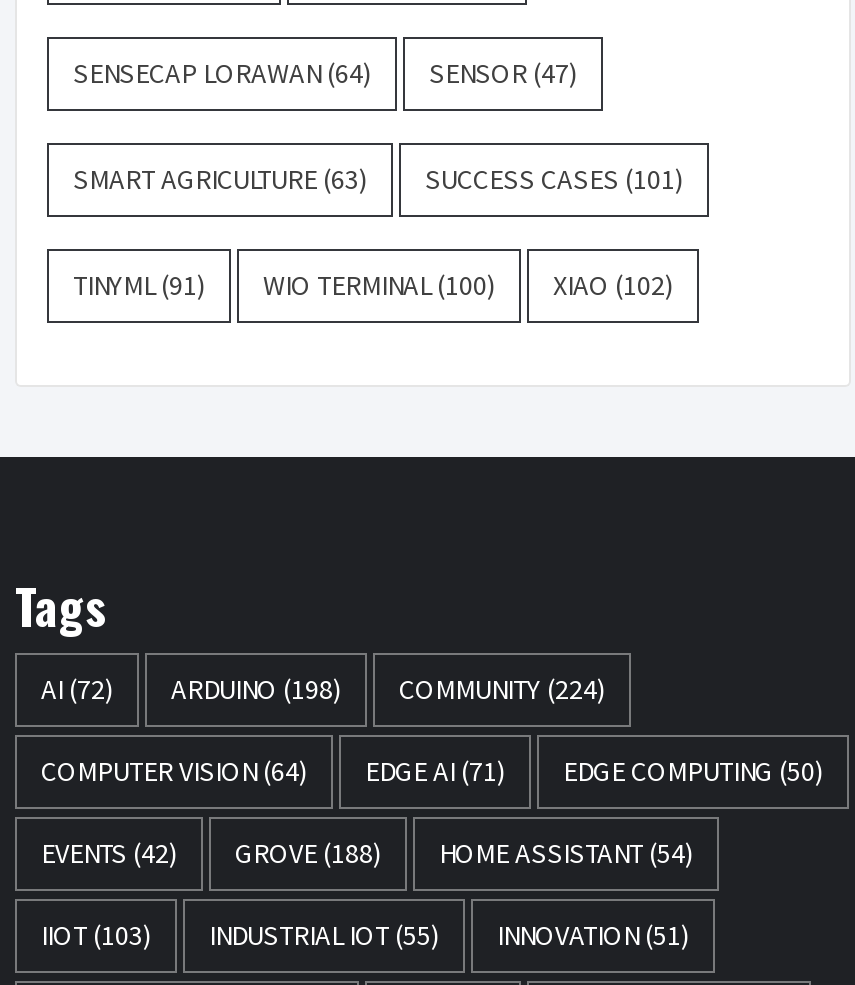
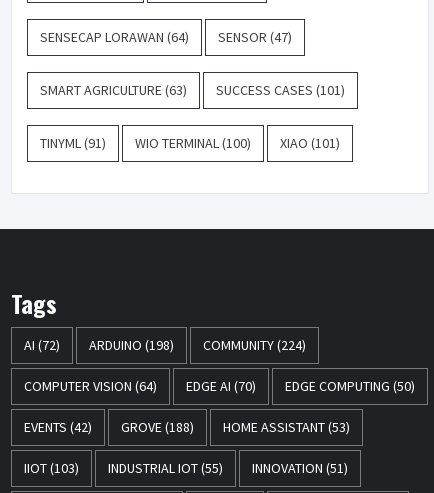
- TINYML(91) WIO TERMINAL(100) XIAO (102)
+ TINYML(91) WIO TERMINAL(100) XIAO (101)

- COMPUTER VISION (64) EDGE AI (71) EDGE COMPUTING (50)
+ COMPUTER VISION (64) EDGE AI (70) EDGE COMPUTING (50)

- HOME ASSISTANT (54)
+ HOME ASSISTANT (53)
